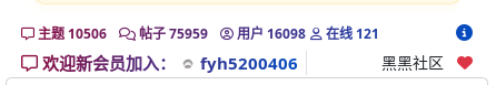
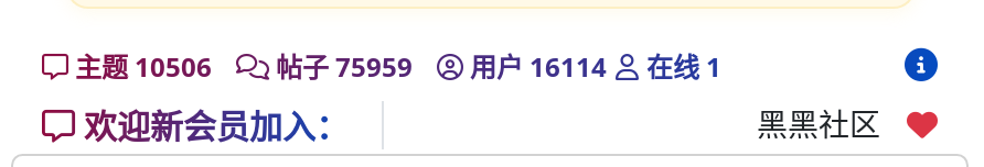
- 用户 16098
+ 用户 16114

- 在线 121
+ 在线 1

- fyh5200406
